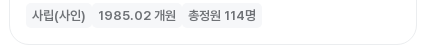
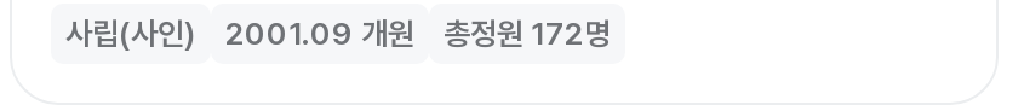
- 1985.02 개원
- 총정원 114명
+ 2001.09 개원
+ 총정원 172명
